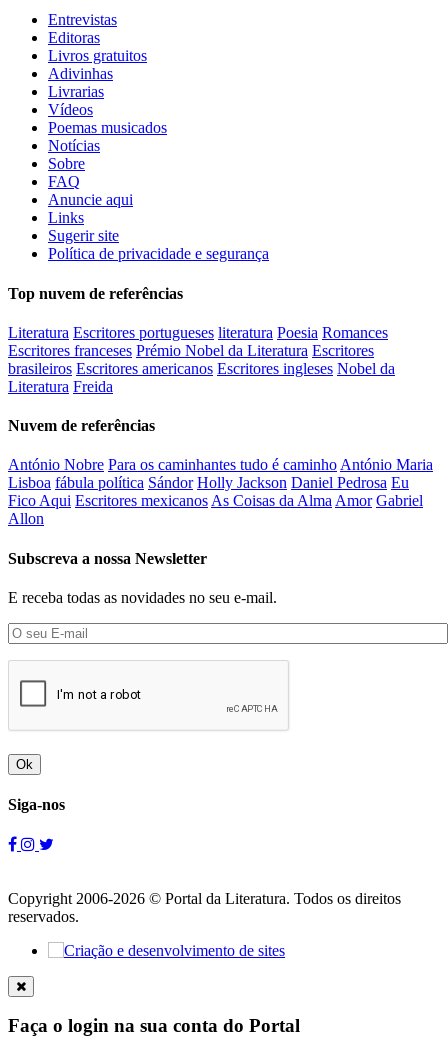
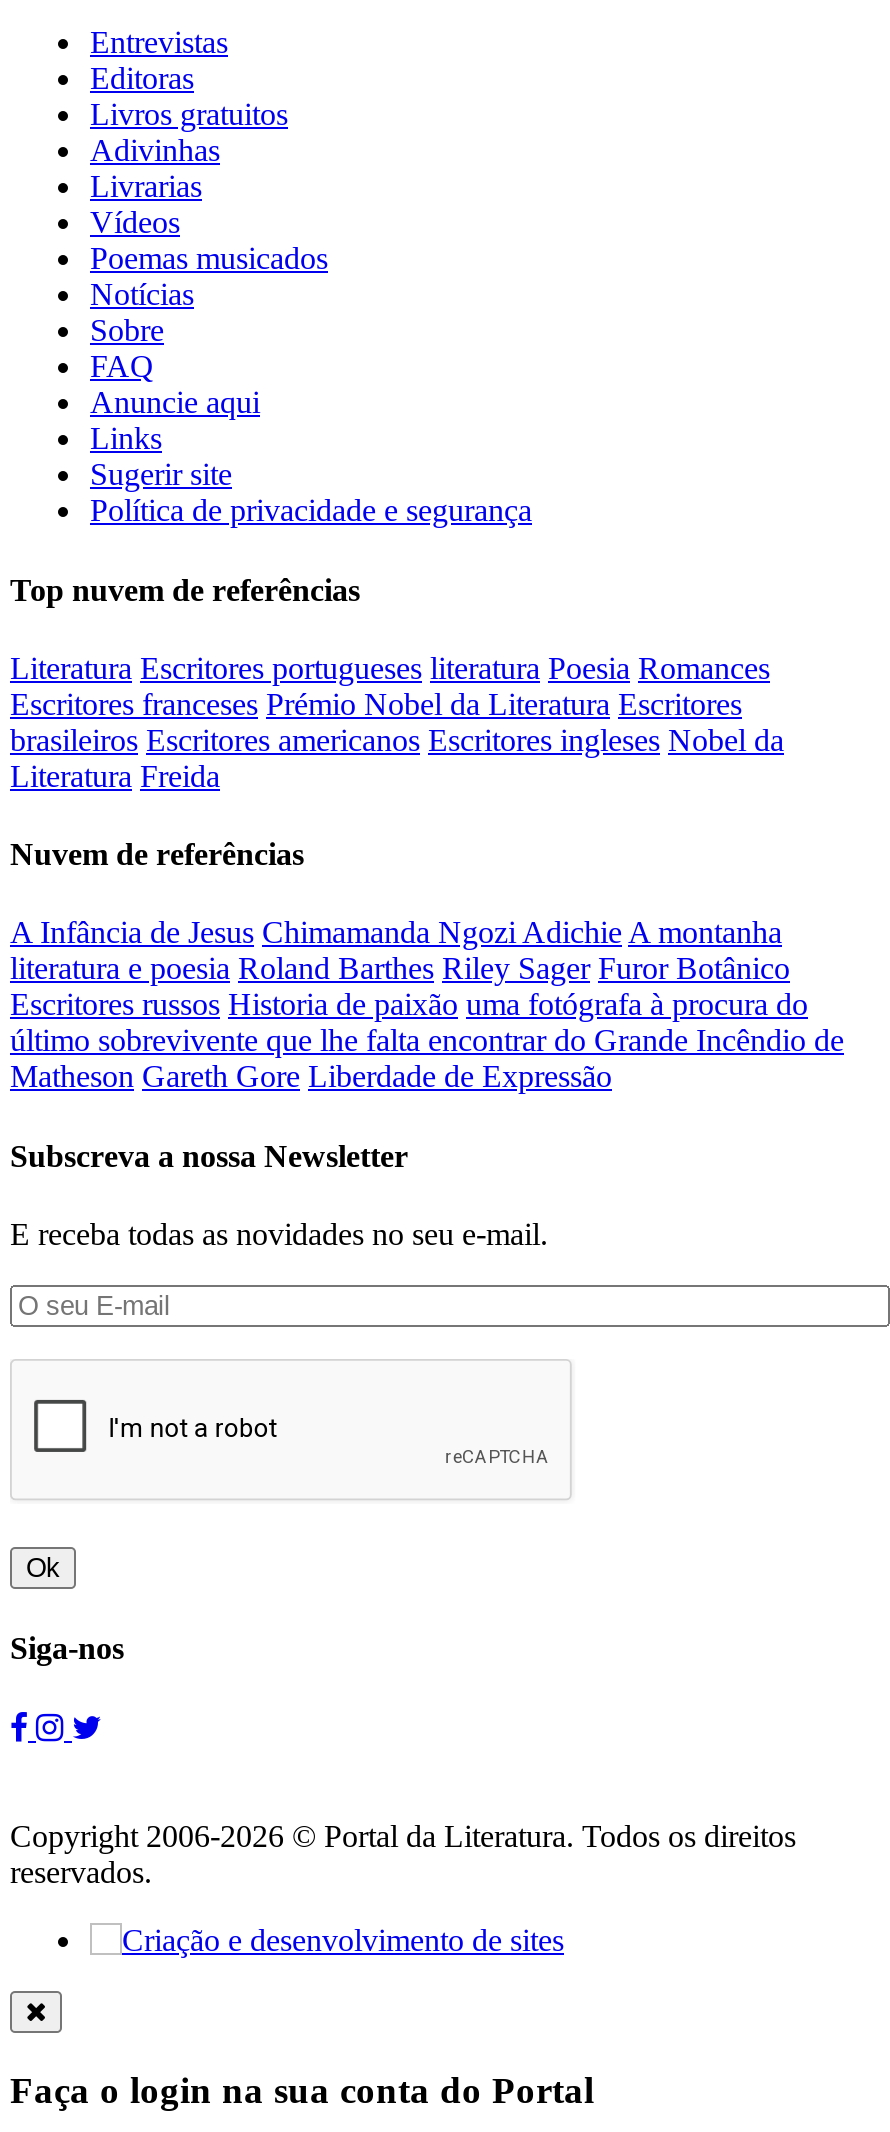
- António Nobre Para os caminhantes tudo é caminho António Maria
- Lisboa fábula política Sándor Holly Jackson Daniel Pedrosa Eu
- Fico Aqui Escritores mexicanos As Coisas da Alma Amor Gabriel
- Allon
+ A Infância de Jesus Chimamanda Ngozi Adichie A montanha
+ literatura e poesia Roland Barthes Riley Sager Furor Botânico
+ Escritores russos Historia de paixão uma fotógrafa à procura do
+ último sobrevivente que lhe falta encontrar do Grande Incêndio de
+ Matheson Gareth Gore Liberdade de Expressão
